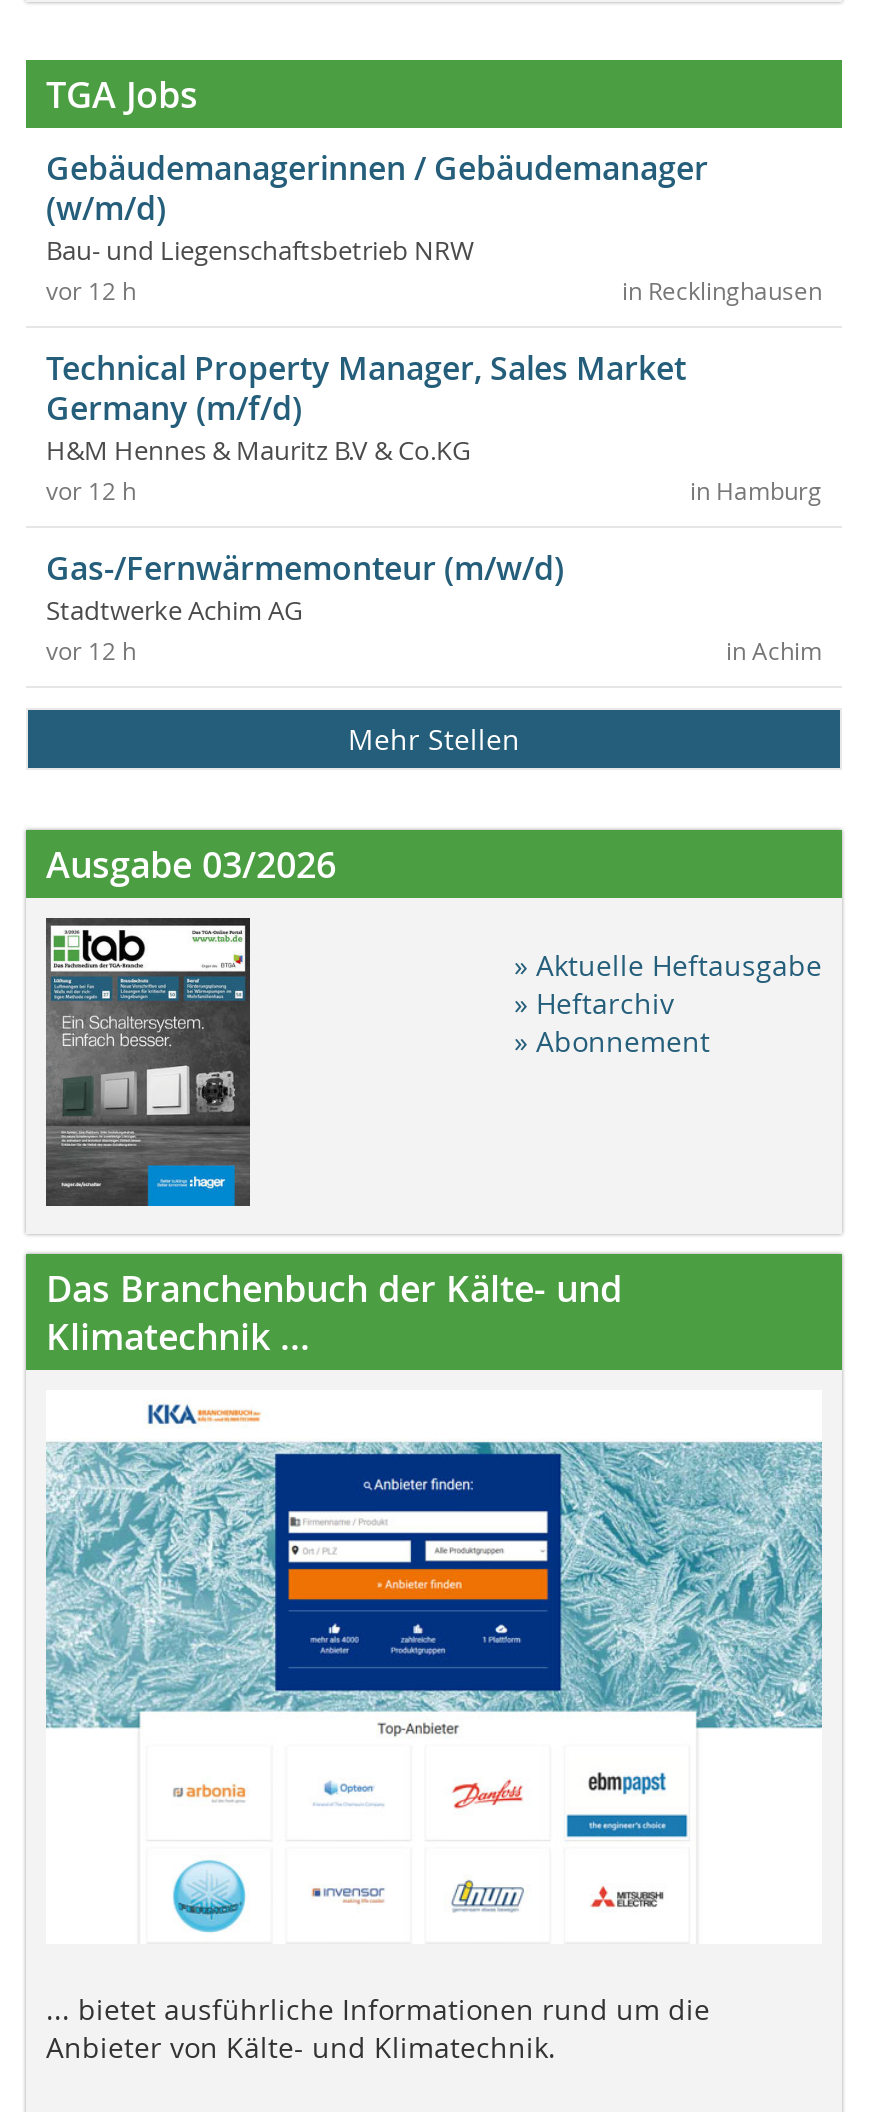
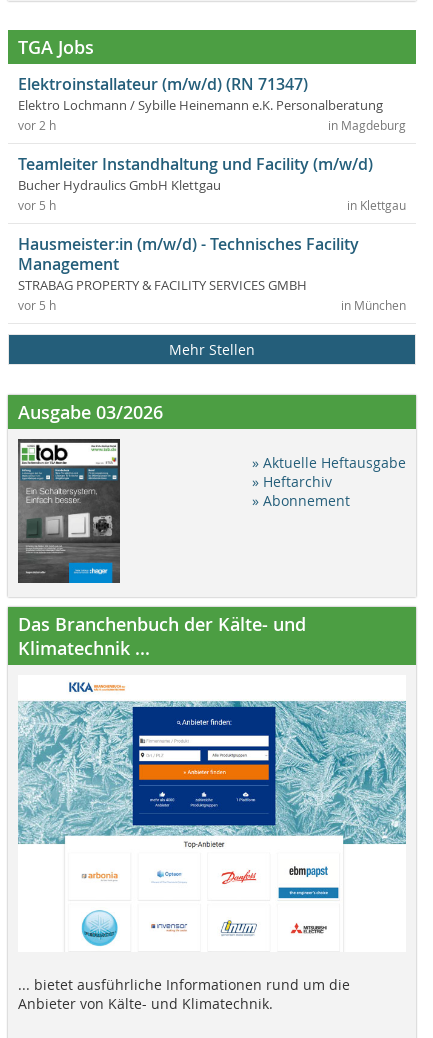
- Gebäudemanagerinnen / Gebäudemanager
- (w/m/d)
- Bau- und Liegenschaftsbetrieb NRW
- in Recklinghausen
- vor 12 h
+ Elektroinstallateur (m/w/d) (RN 71347)
+ Elektro Lochmann / Sybille Heinemann e.K. Personalberatung
+ in Magdeburg
+ vor 2 h

- Technical Property Manager, Sales Market
- Germany (m/f/d)
- H&M Hennes & Mauritz B.V & Co.KG
- in Hamburg
- vor 12 h
+ Teamleiter Instandhaltung und Facility (m/w/d)
+ Bucher Hydraulics GmbH Klettgau
+ in Klettgau
+ vor 5 h

- Gas-/Fernwärmemonteur (m/w/d)
- Stadtwerke Achim AG
- in Achim
- vor 12 h
+ Hausmeister:in (m/w/d) - Technisches Facility
+ Management
+ STRABAG PROPERTY & FACILITY SERVICES GMBH
+ in München
+ vor 5 h
